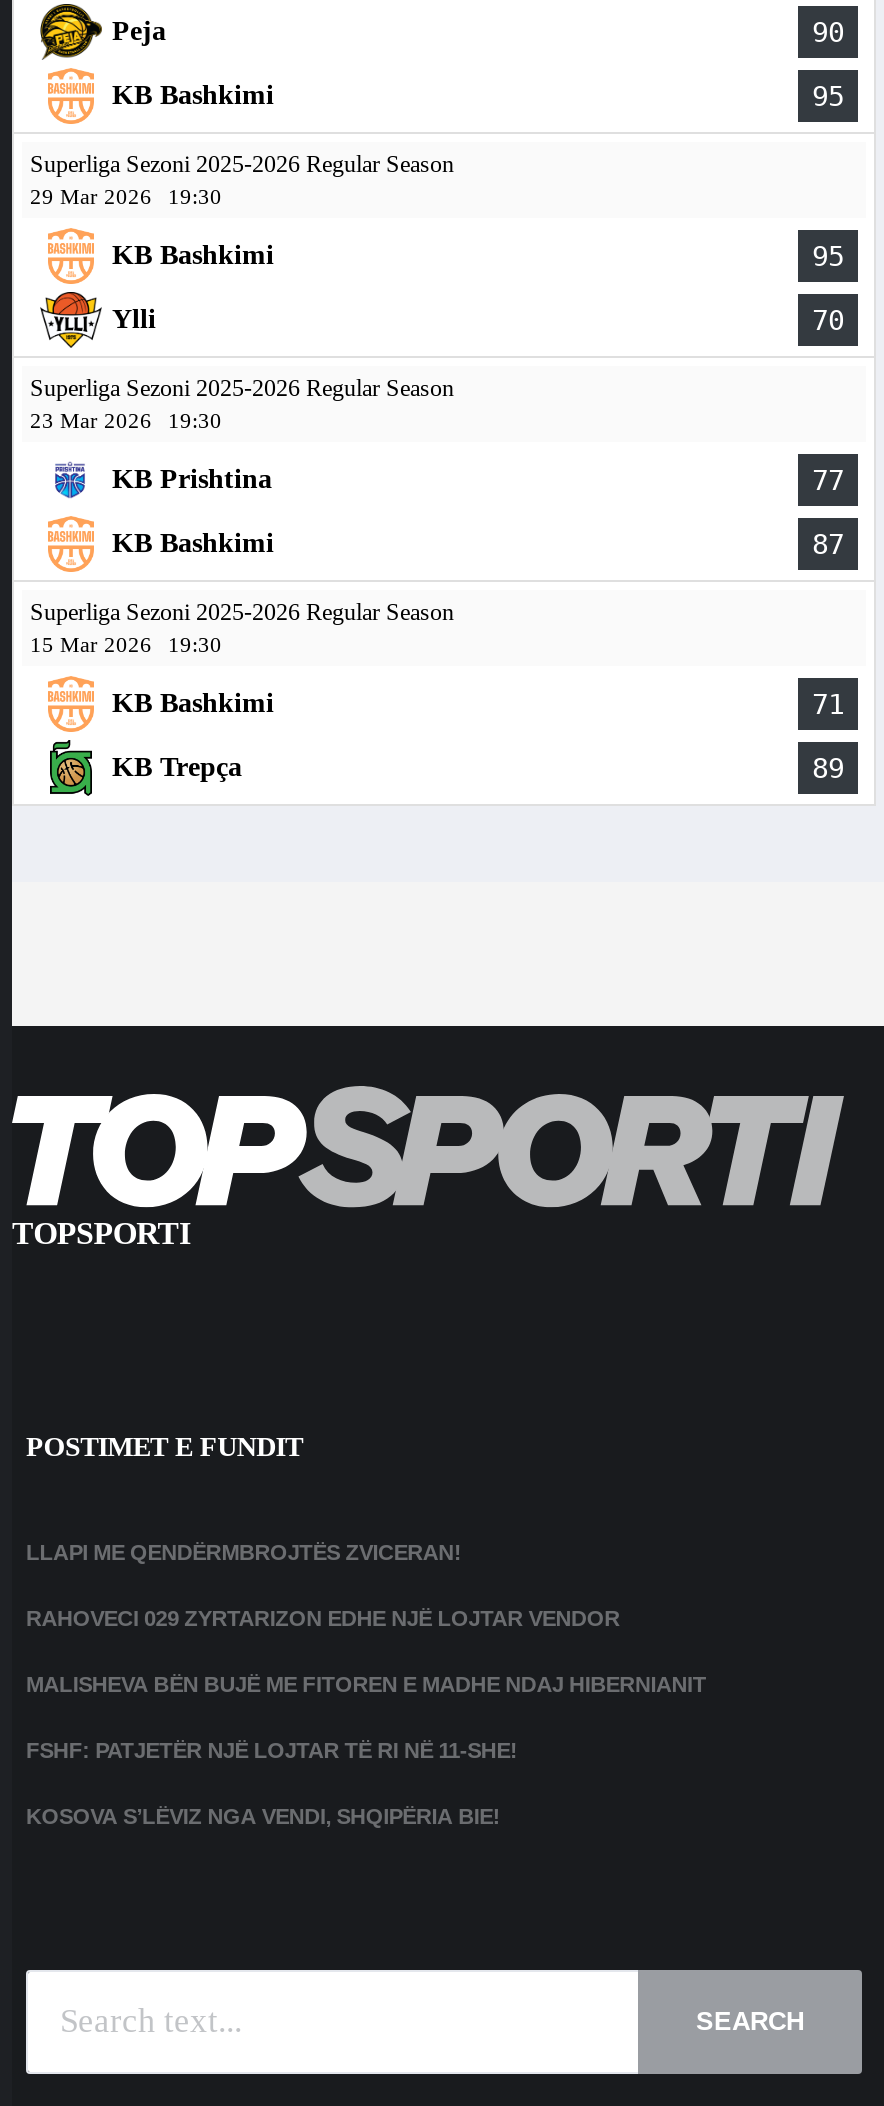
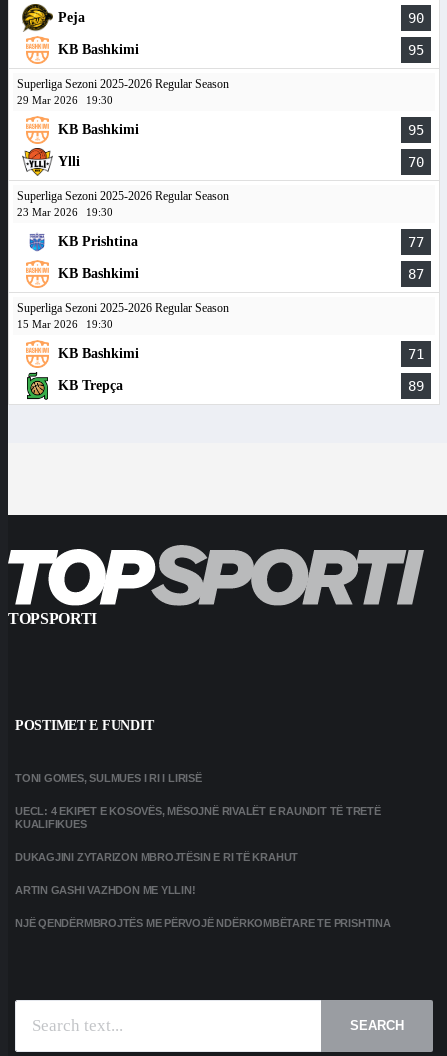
- LLAPI ME QENDËRMBROJTËS ZVICERAN!
+ TONI GOMES, SULMUES I RI I LIRISË

- RAHOVECI 029 ZYRTARIZON EDHE NJË LOJTAR VENDOR
+ UECL: 4 EKIPET E KOSOVËS, MËSOJNË RIVALËT E RAUNDIT TË TRETË
+ KUALIFIKUES

- MALISHEVA BËN BUJË ME FITOREN E MADHE NDAJ HIBERNIANIT
+ DUKAGJINI ZYTARIZON MBROJTËSIN E RI TË KRAHUT

- FSHF: PATJETËR NJË LOJTAR TË RI NË 11-SHE!
+ ARTIN GASHI VAZHDON ME YLLIN!

- KOSOVA S’LËVIZ NGA VENDI, SHQIPËRIA BIE!
+ NJË QENDËRMBROJTËS ME PËRVOJË NDËRKOMBËTARE TE PRISHTINA
